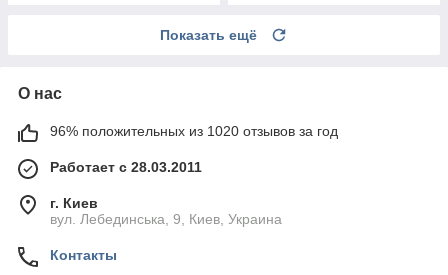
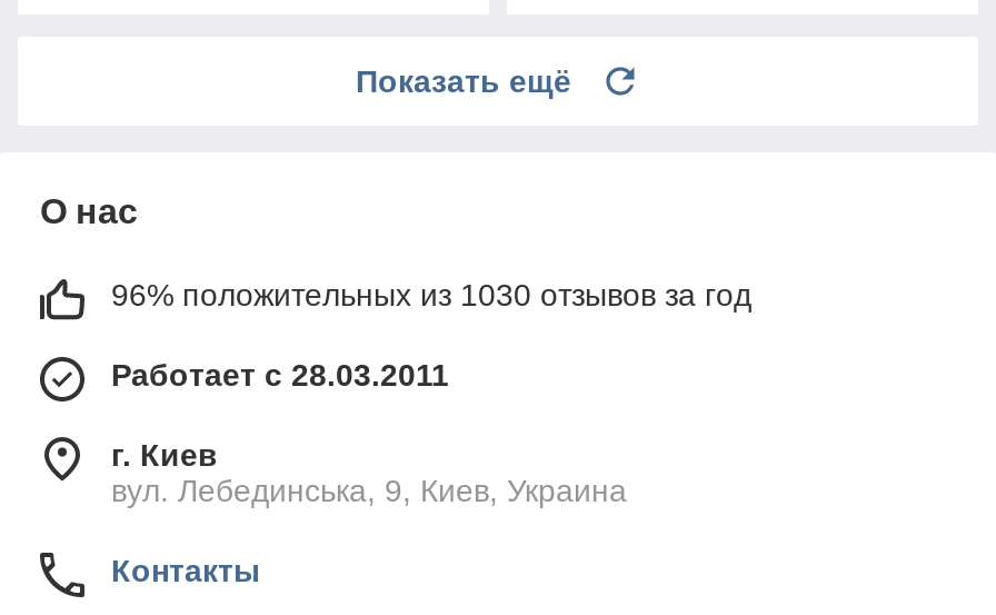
- 96% положительных из 1020 отзывов за год
+ 96% положительных из 1030 отзывов за год
